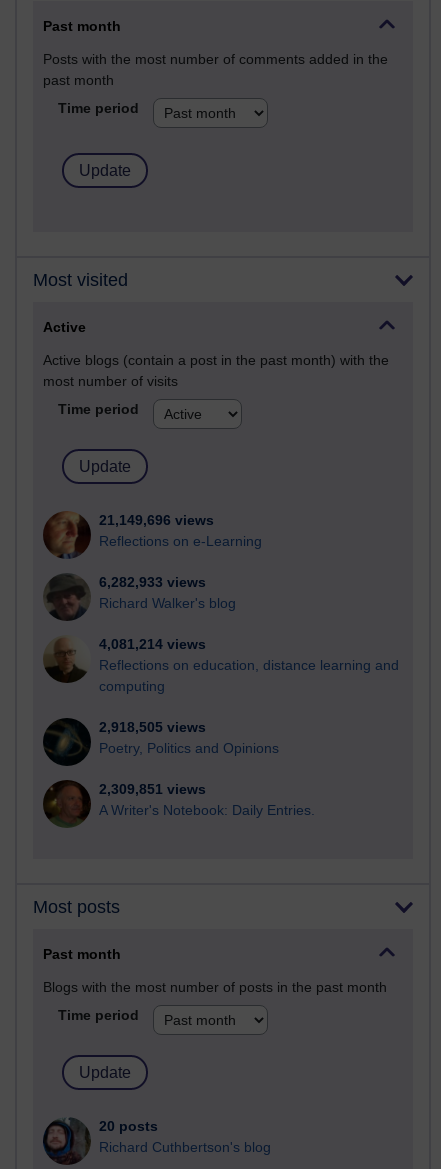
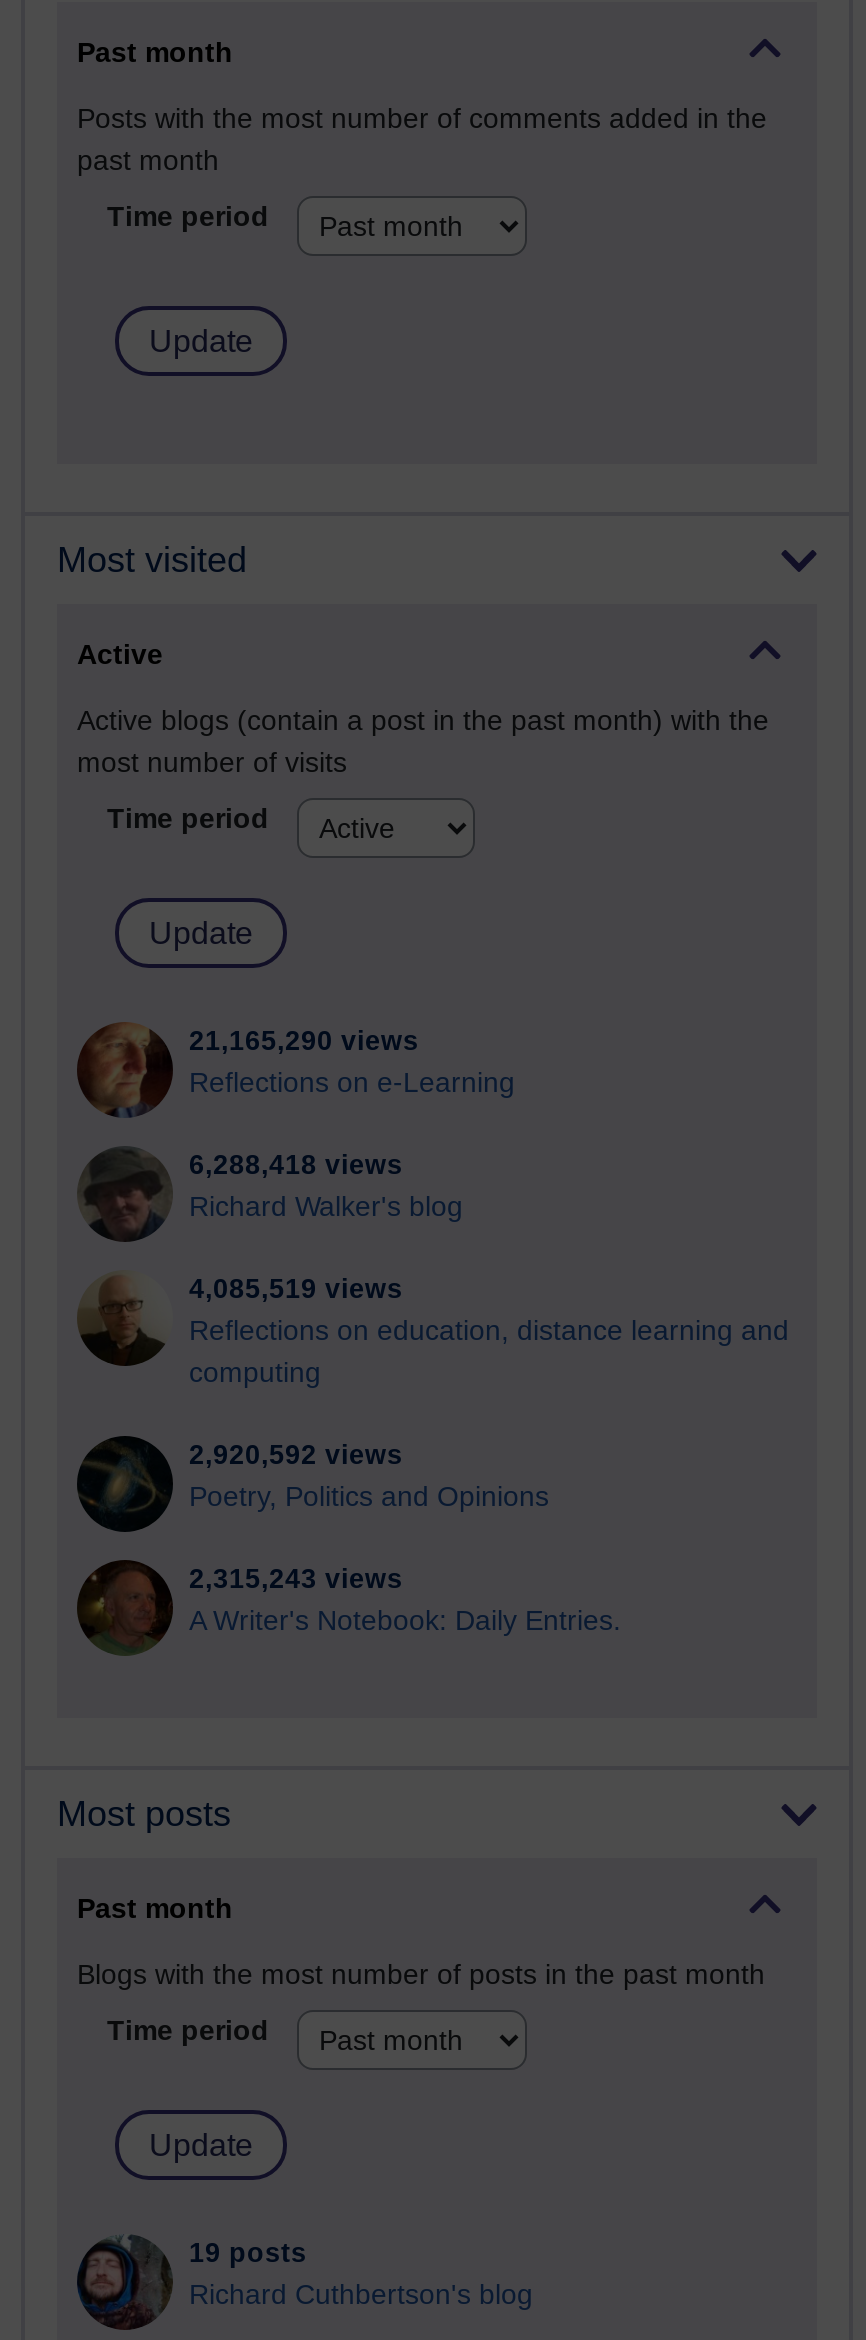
- 21,149,696 views
+ 21,165,290 views

- 6,282,933 views
+ 6,288,418 views

- 4,081,214 views
+ 4,085,519 views

- 2,918,505 views
+ 2,920,592 views

- 2,309,851 views
+ 2,315,243 views

- 20 posts
+ 19 posts
